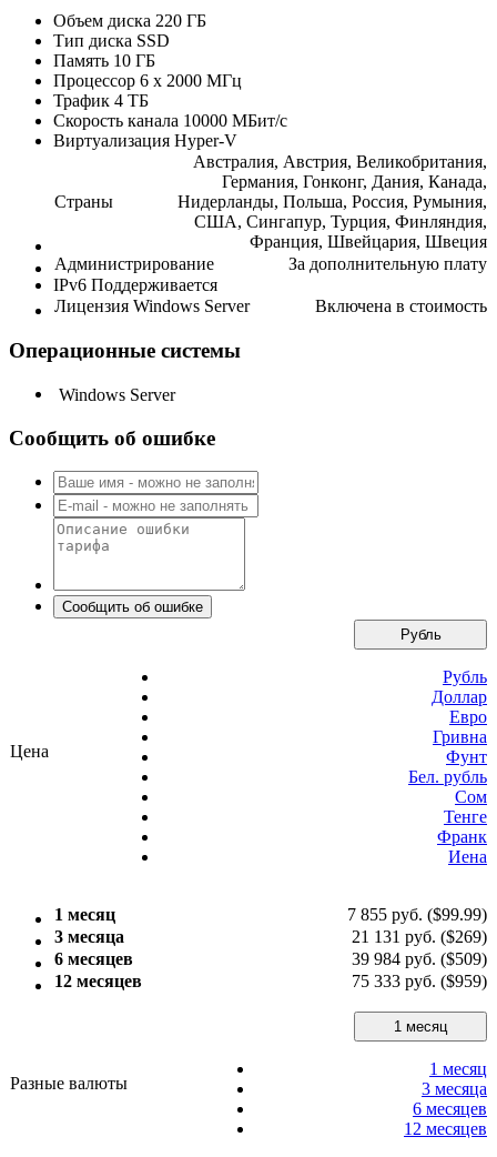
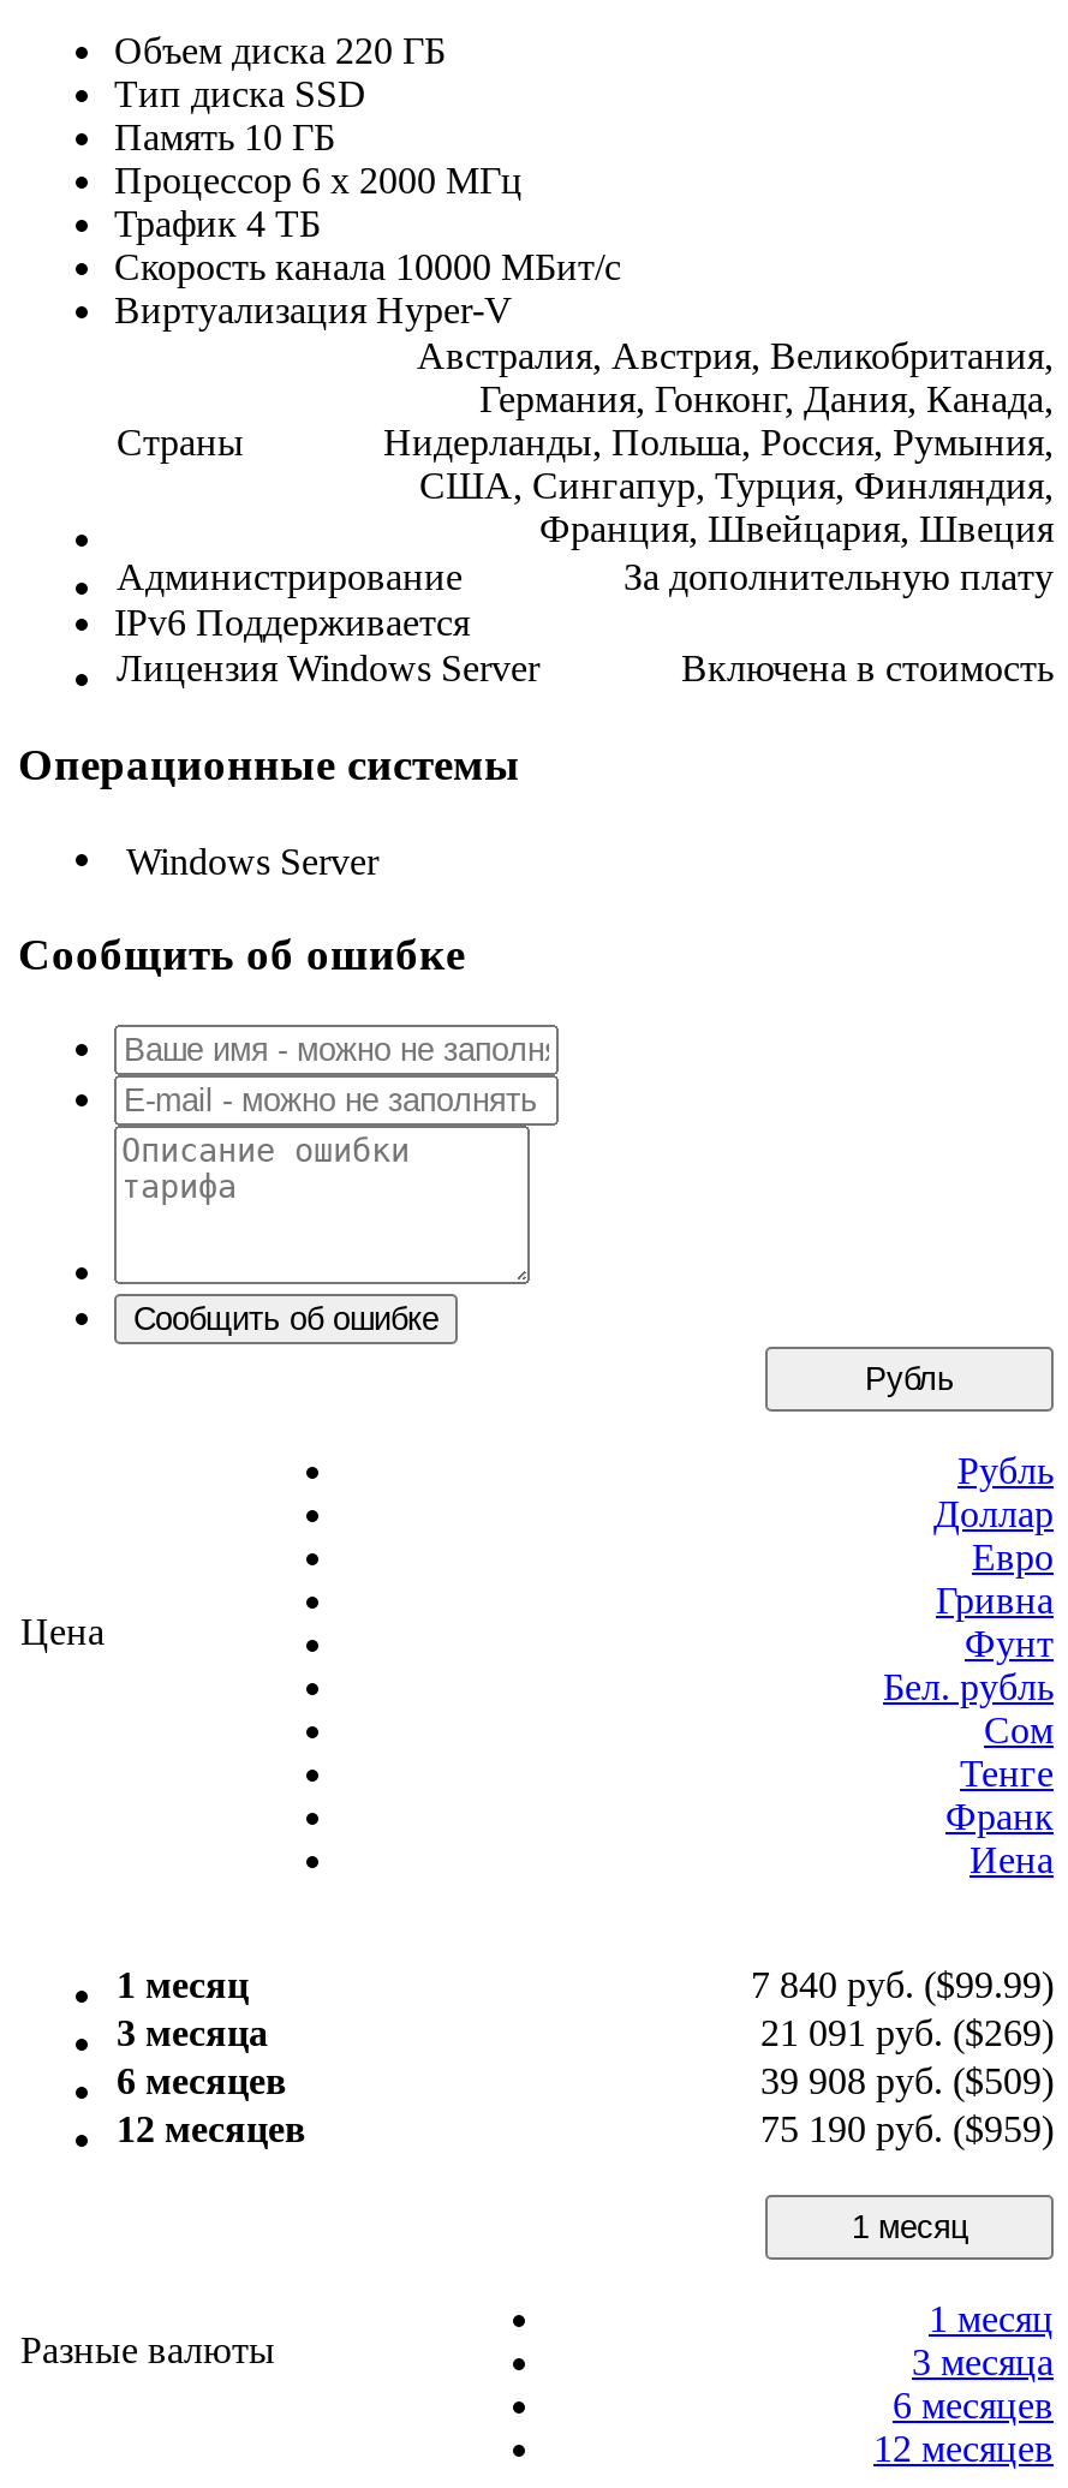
- 7 855 руб. ($99.99)
+ 7 840 руб. ($99.99)

- 21 131 руб. ($269)
+ 21 091 руб. ($269)

- 39 984 руб. ($509)
+ 39 908 руб. ($509)

- 75 333 руб. ($959)
+ 75 190 руб. ($959)
